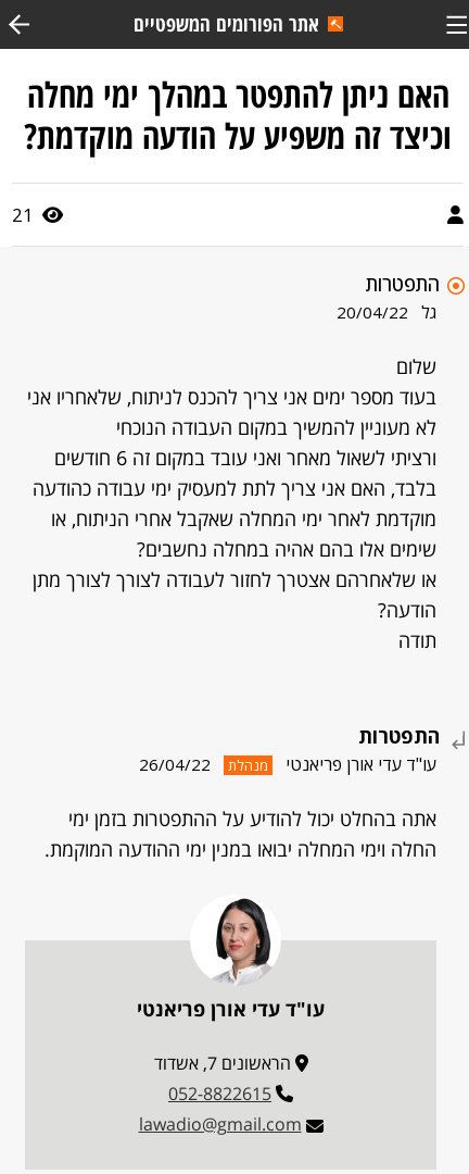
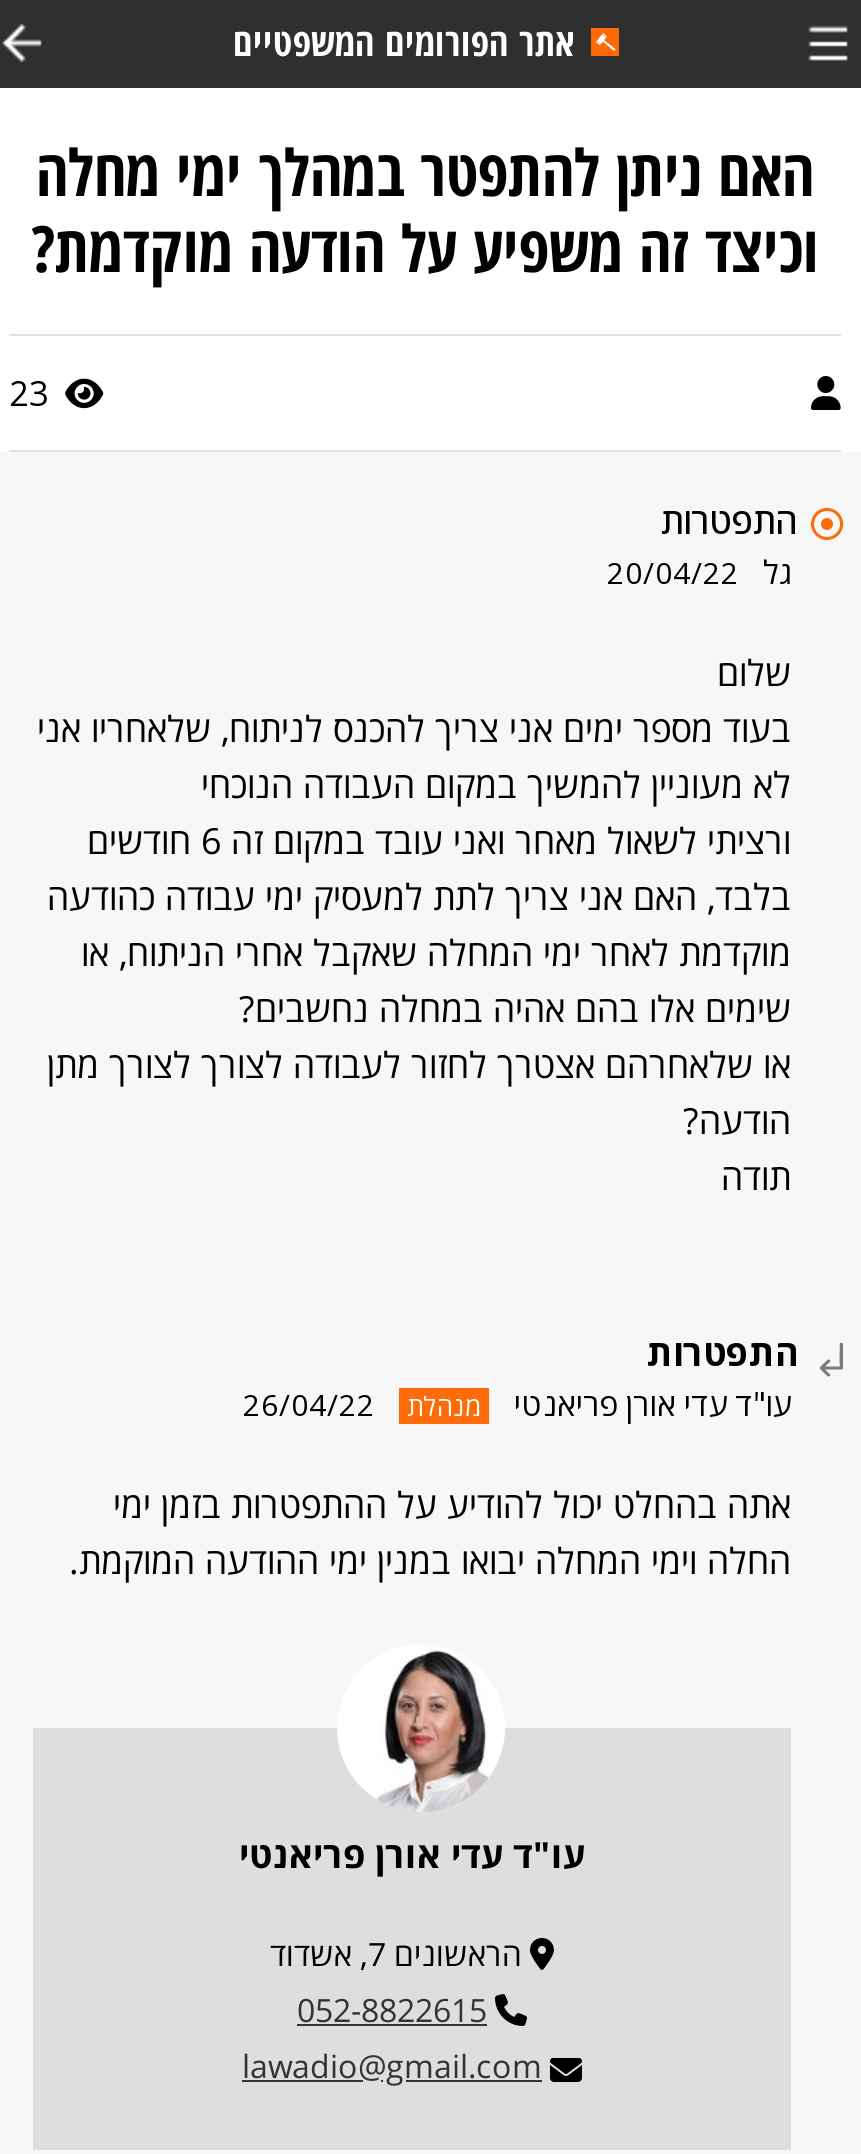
- 21
+ 23
